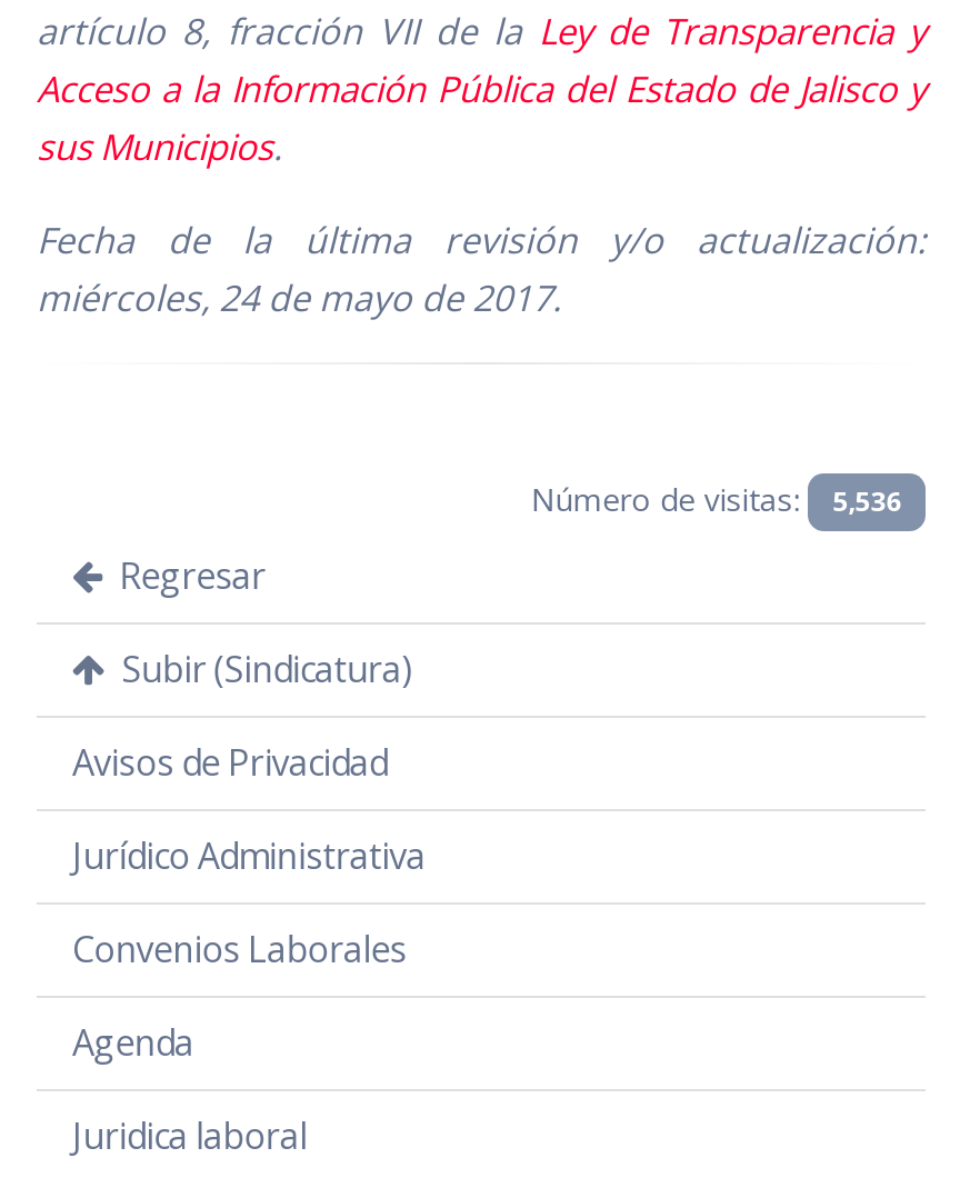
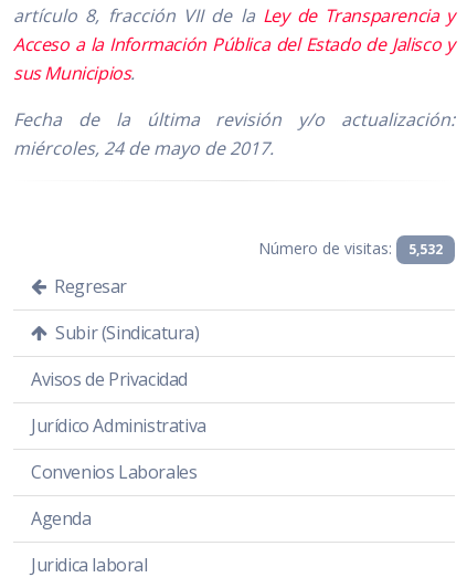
- Número de visitas: 5,536
+ Número de visitas: 5,532
